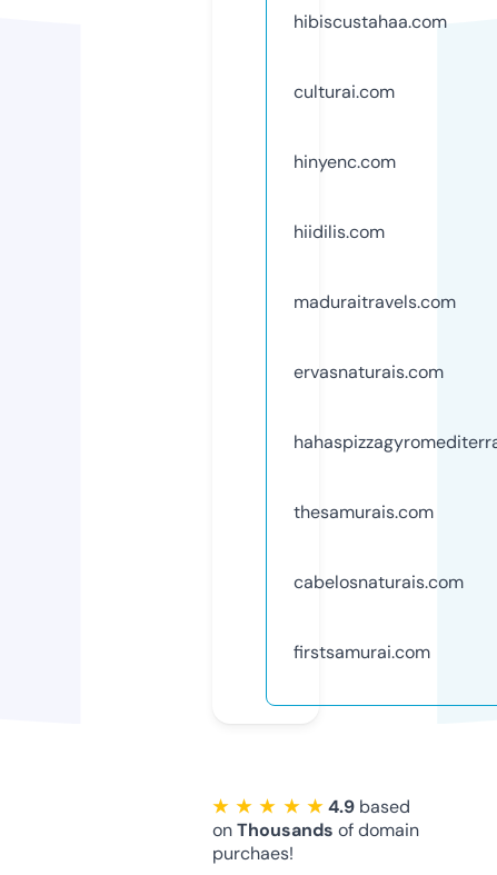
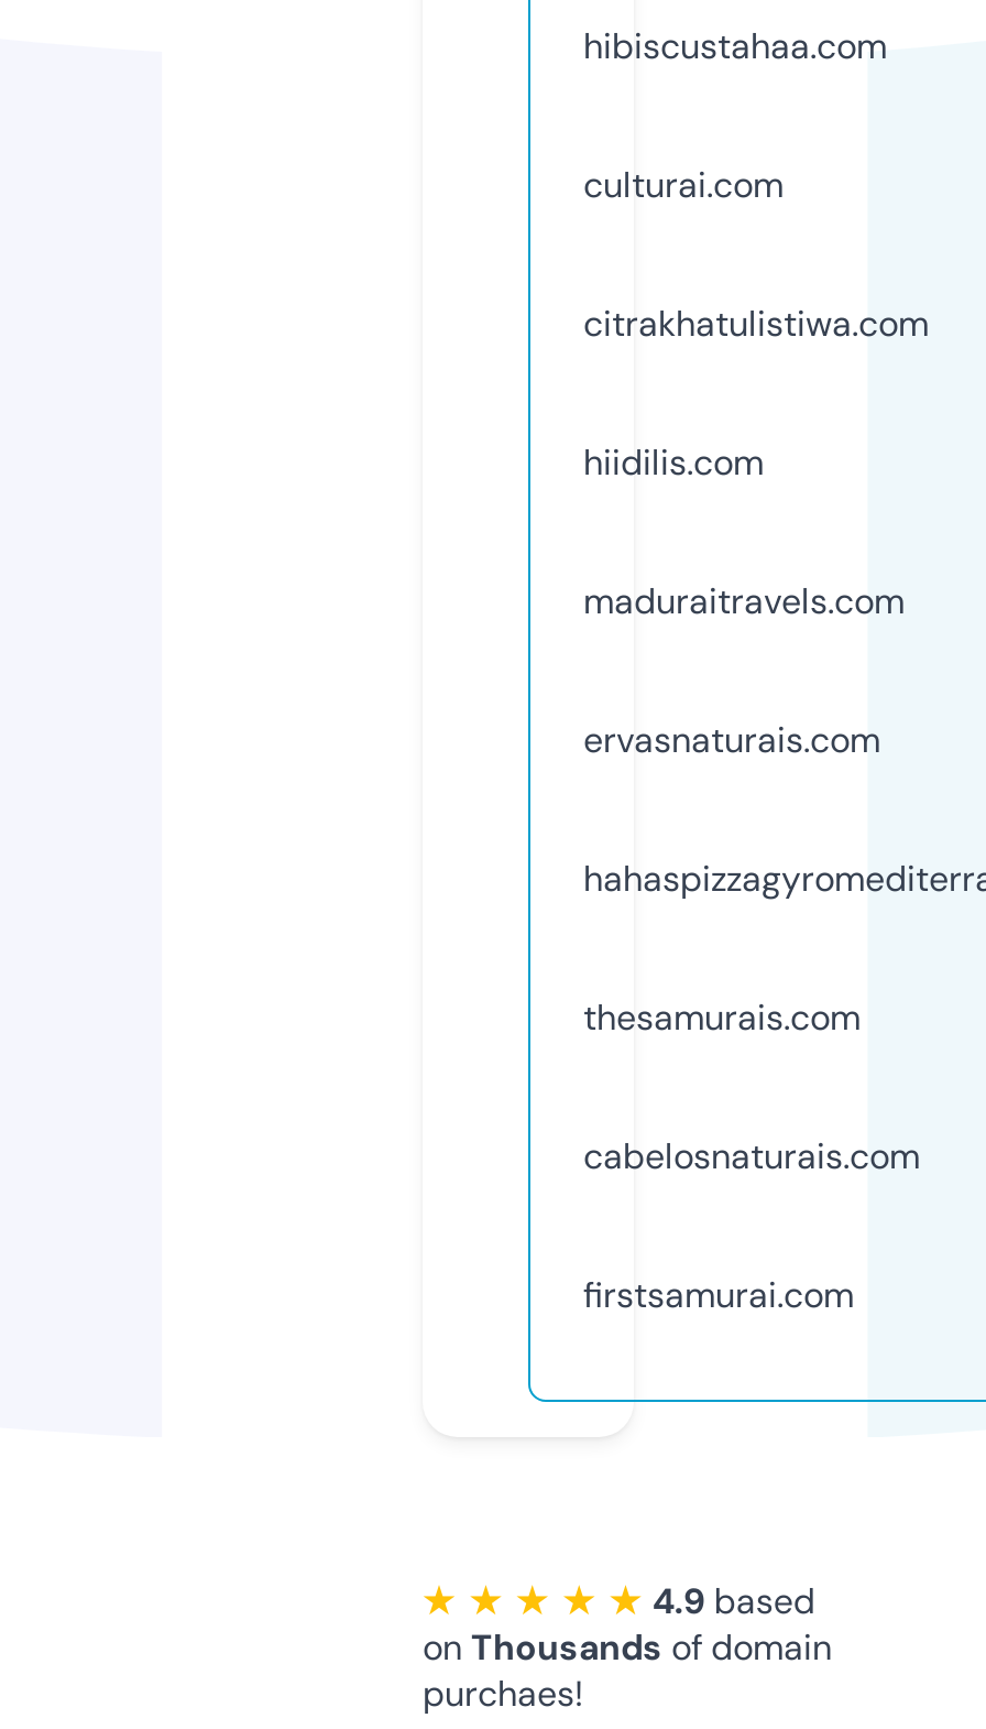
- hinyenc.com
+ citrakhatulistiwa.com
